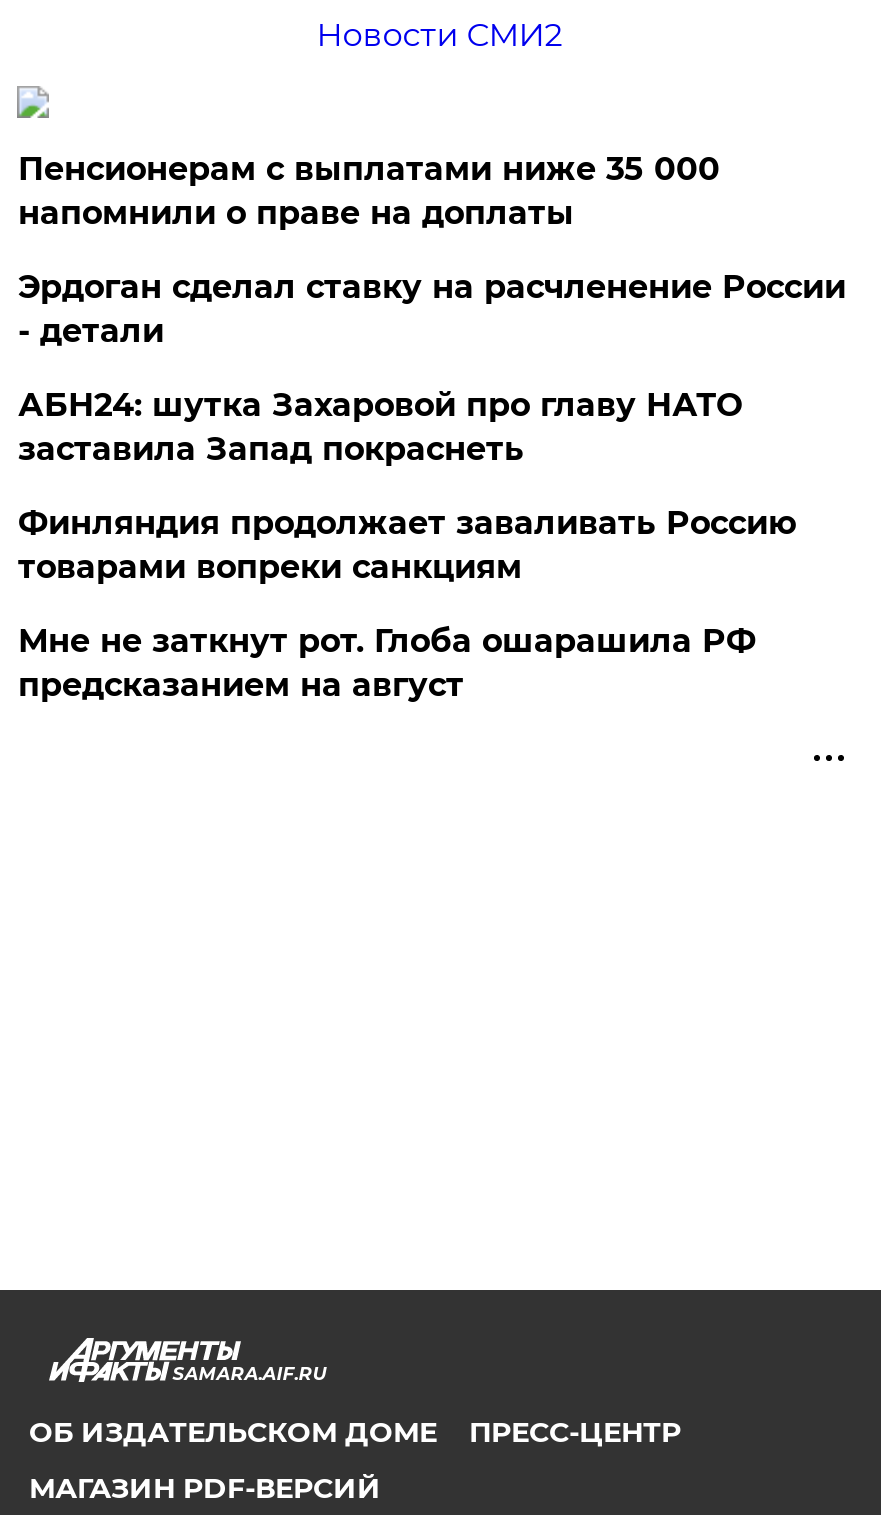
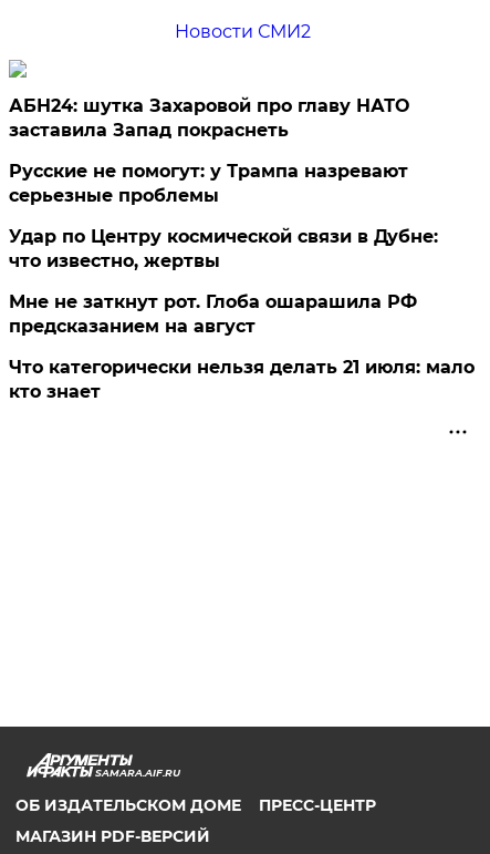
- Пенсионерам с выплатами ниже 35 000
- напомнили о праве на доплаты
- Эрдоган сделал ставку на расчленение России
- - детали

moved up: АБН24: шутка Захаровой про главу НАТО | заставила Запад покраснеть

- Финляндия продолжает заваливать Россию
- товарами вопреки санкциям
+ Русские не помогут: у Трампа назревают
+ серьезные проблемы
+ Удар по Центру космической связи в Дубне:
+ что известно, жертвы

moved up: Мне не заткнут рот. Глоба ошарашила РФ | предсказанием на август

+ Что категорически нельзя делать 21 июля: мало
+ кто знает
